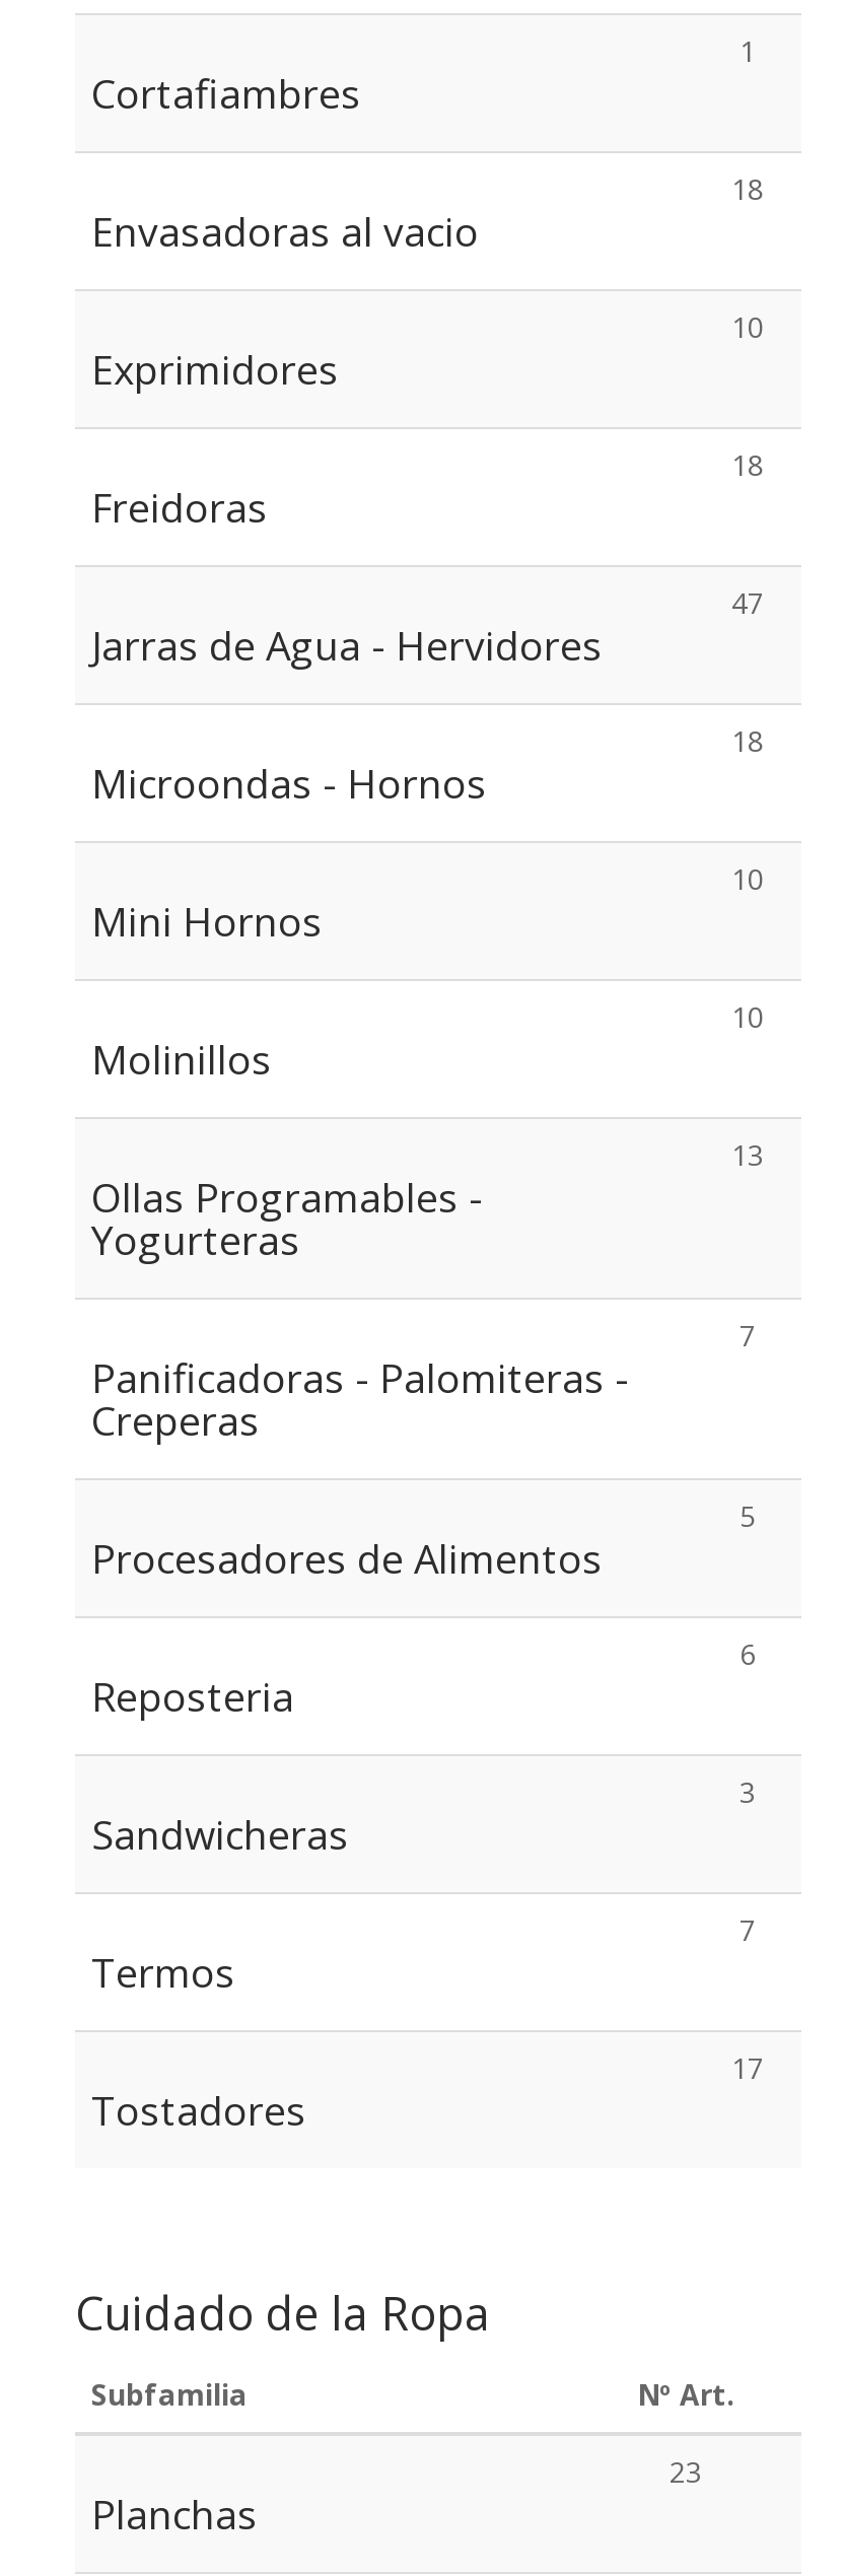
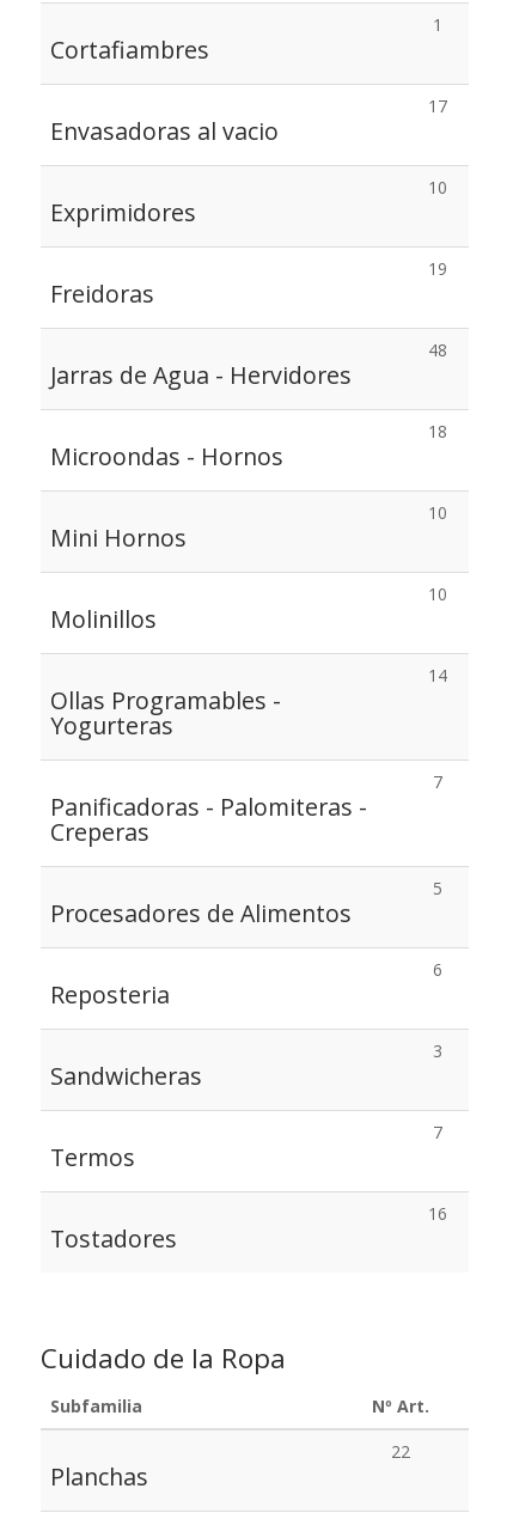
- 18
+ 17

- 18
+ 19

- 47
+ 48

- 13
+ 14

- 17
+ 16

- 23
+ 22
